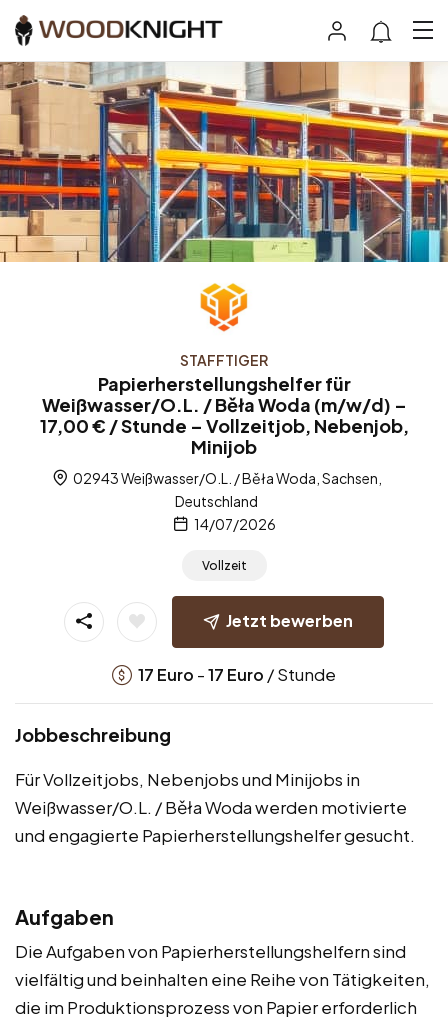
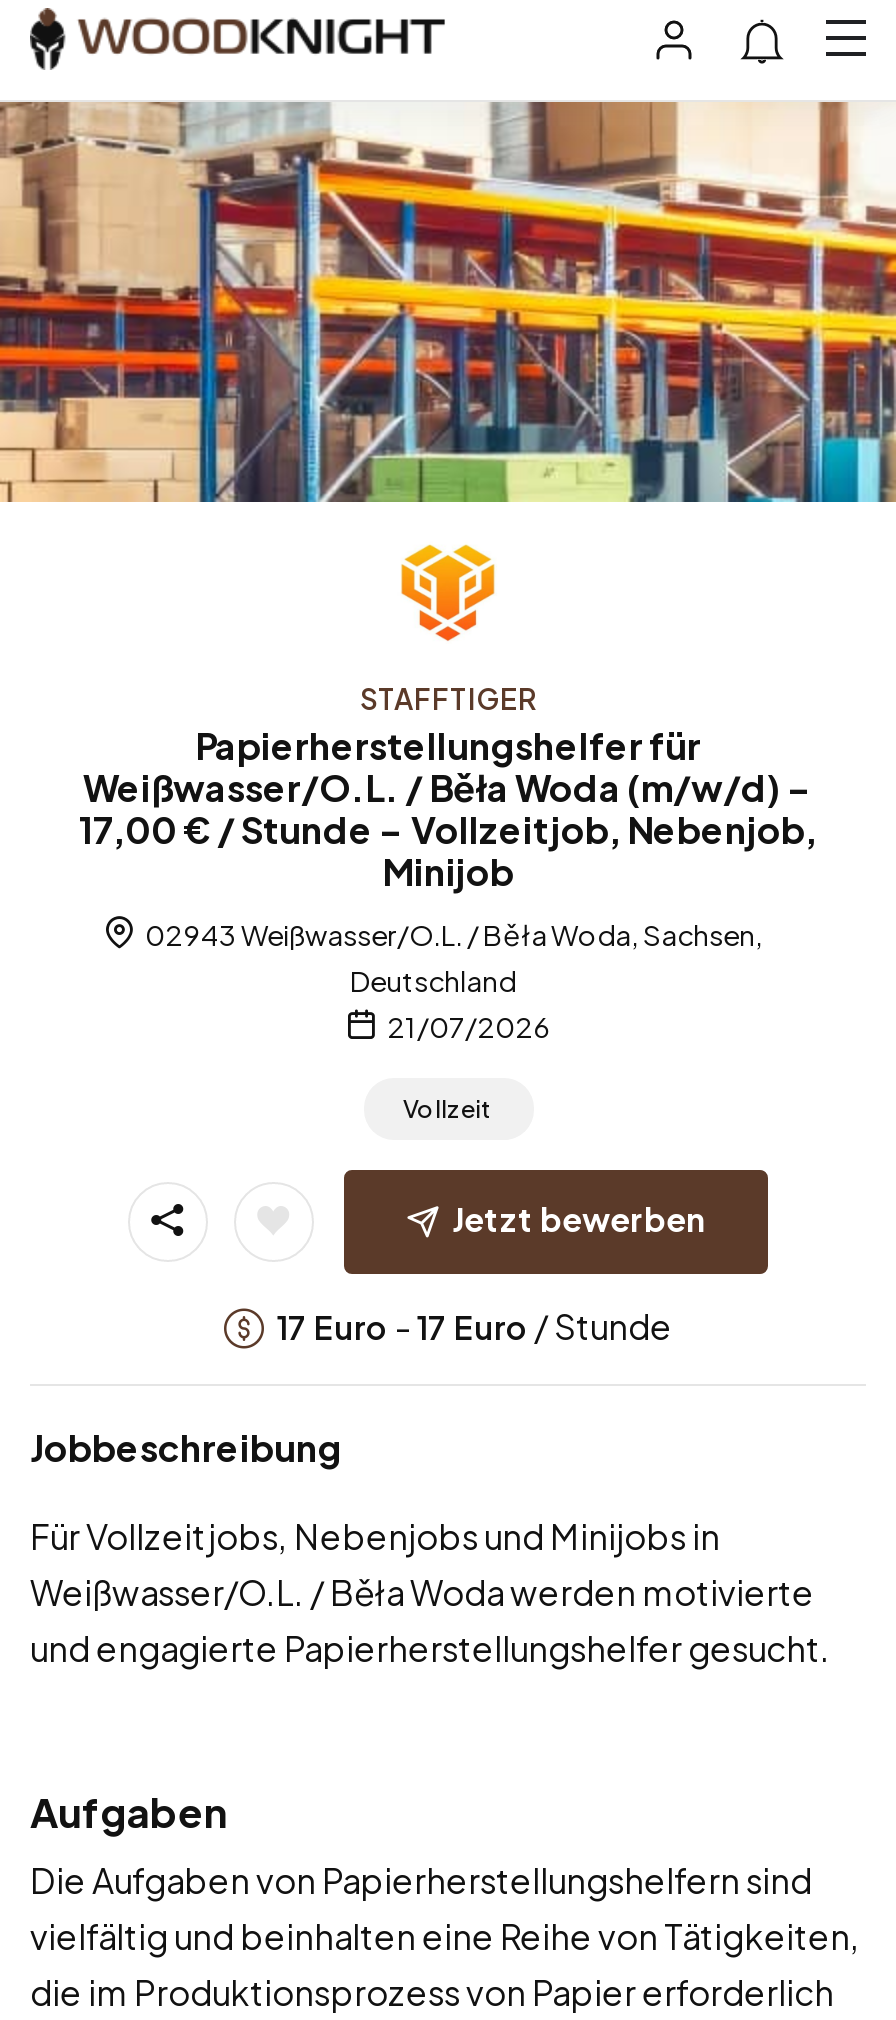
- 14/07/2026
+ 21/07/2026
